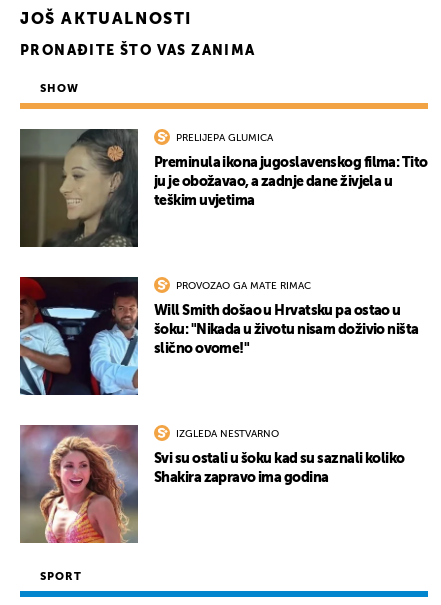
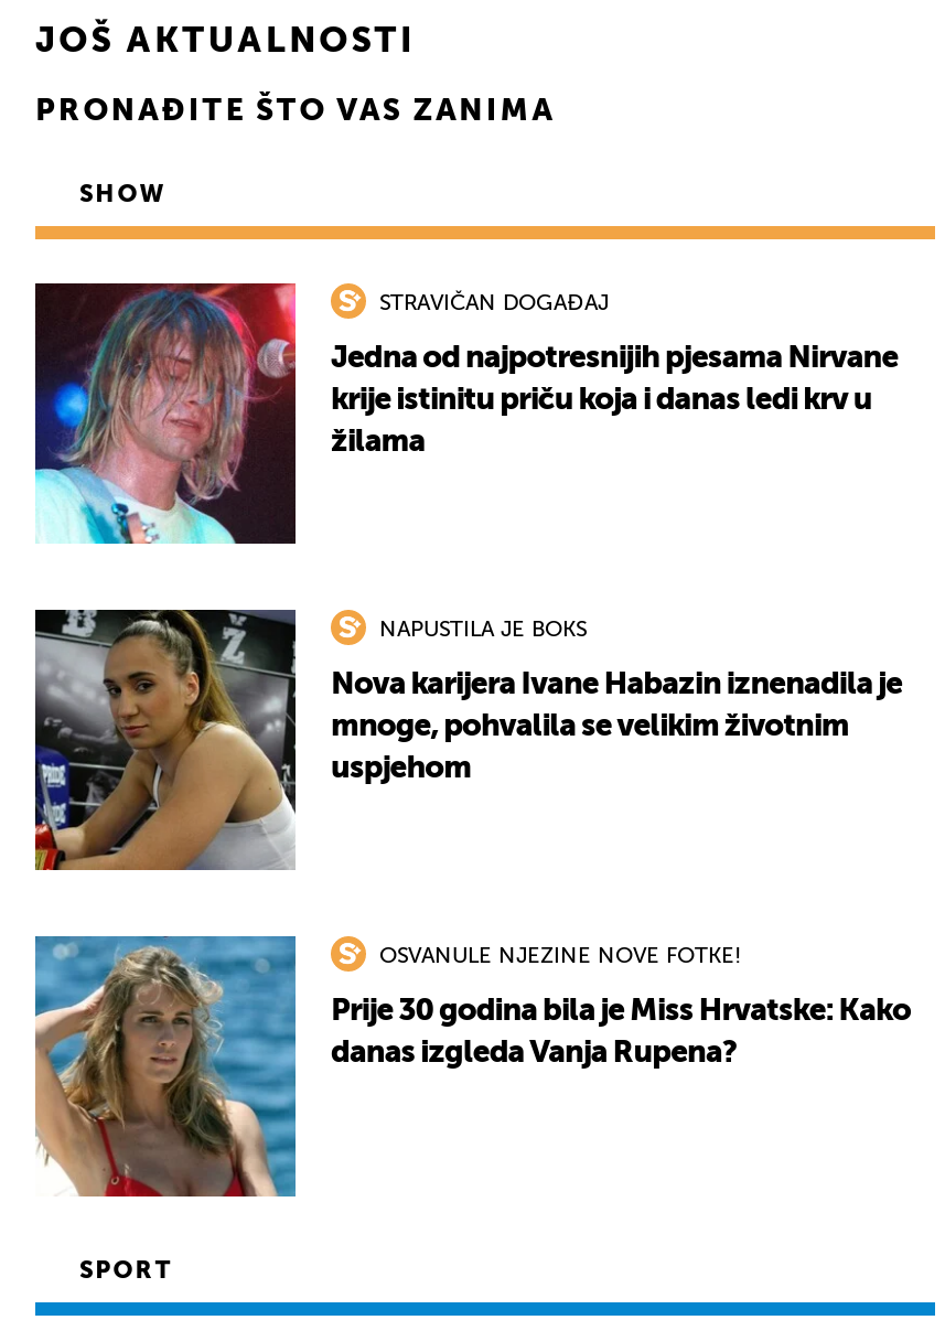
- [image]
- Preminula ikona jugoslavenskog filma: Tito
- ju je obožavao, a zadnje dane živjela u
- teškim uvjetima
+ [image]
+ Jedna od najpotresnijih pjesama Nirvane
+ krije istinitu priču koja i danas ledi krv u
+ žilama

- PRELIJEPA GLUMICA
+ STRAVIČAN DOGAĐAJ

- [image]
- Will Smith došao u Hrvatsku pa ostao u
- šoku: "Nikada u životu nisam doživio ništa
- slično ovome!"
+ [image]
+ Nova karijera Ivane Habazin iznenadila je
+ mnoge, pohvalila se velikim životnim
+ uspjehom

- PROVOZAO GA MATE RIMAC
+ NAPUSTILA JE BOKS

- [image]
- Svi su ostali u šoku kad su saznali koliko
- Shakira zapravo ima godina
+ [image]
+ Prije 30 godina bila je Miss Hrvatske: Kako
+ danas izgleda Vanja Rupena?

- IZGLEDA NESTVARNO
+ OSVANULE NJEZINE NOVE FOTKE!
